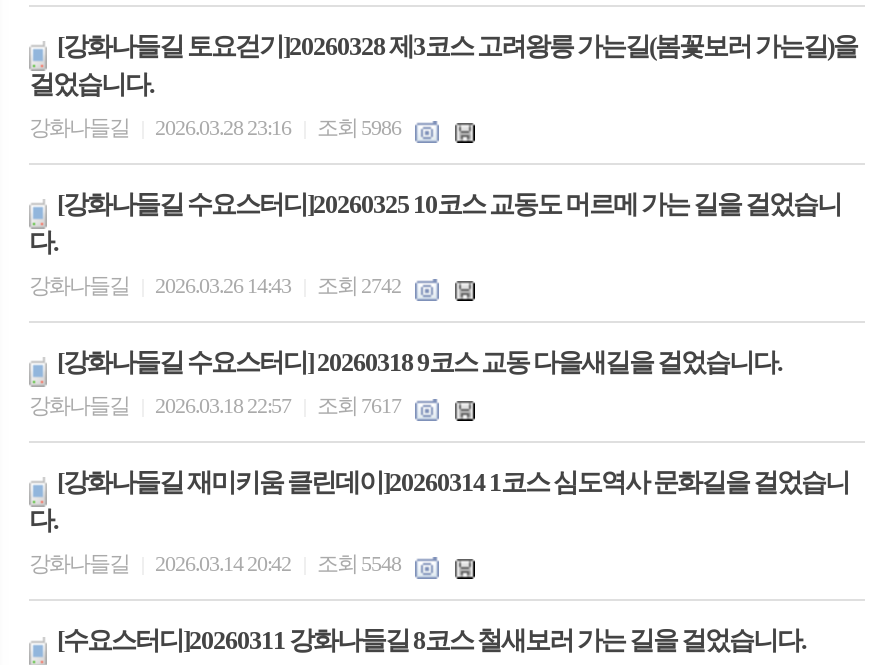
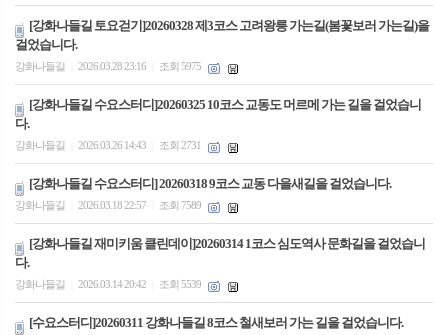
- 강화나들길 2026.03.28 23:16 조회 5986
+ 강화나들길 2026.03.28 23:16 조회 5975

- 강화나들길 2026.03.26 14:43 조회 2742
+ 강화나들길 2026.03.26 14:43 조회 2731

- 강화나들길 2026.03.18 22:57 조회 7617
+ 강화나들길 2026.03.18 22:57 조회 7589

- 강화나들길 2026.03.14 20:42 조회 5548
+ 강화나들길 2026.03.14 20:42 조회 5539
